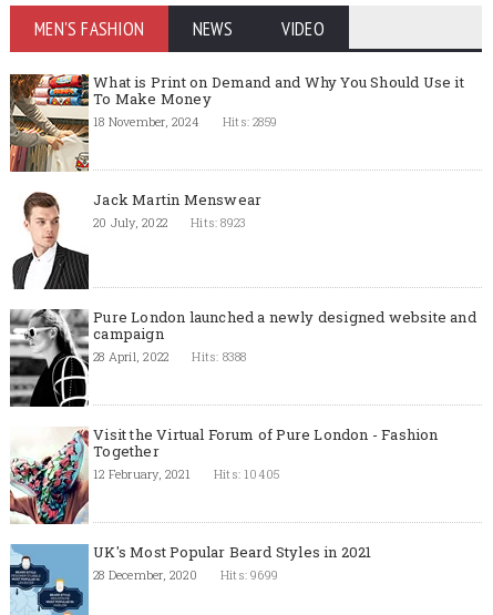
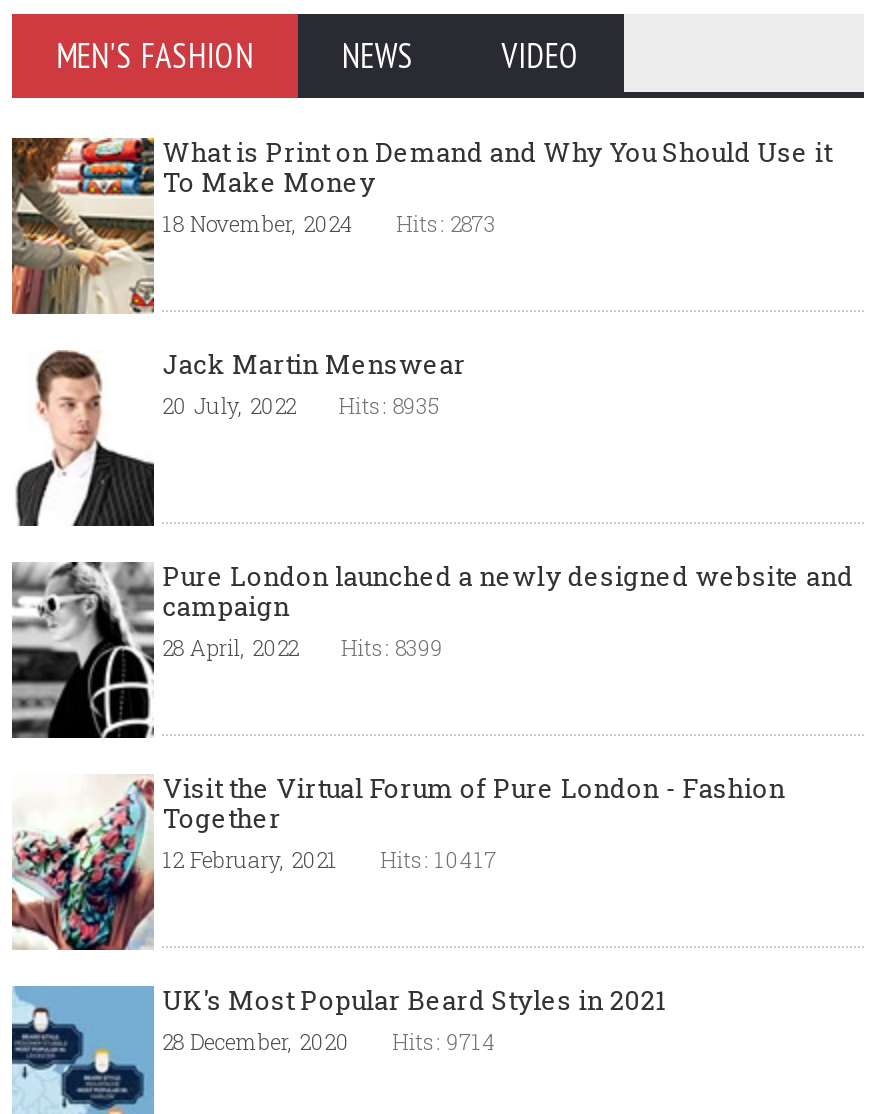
- 18 November, 2024 Hits: 2859
+ 18 November, 2024 Hits: 2873

- 20 July, 2022 Hits: 8923
+ 20 July, 2022 Hits: 8935

- 28 April, 2022 Hits: 8388
+ 28 April, 2022 Hits: 8399

- 12 February, 2021 Hits: 10405
+ 12 February, 2021 Hits: 10417

- 28 December, 2020 Hits: 9699
+ 28 December, 2020 Hits: 9714
